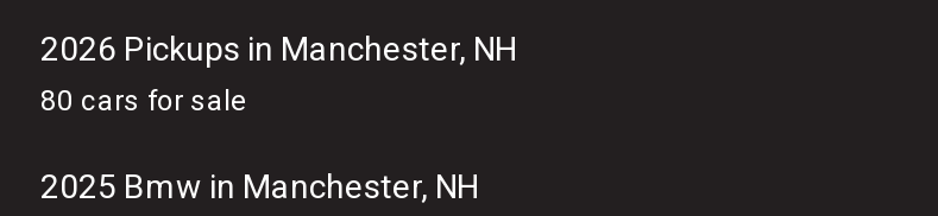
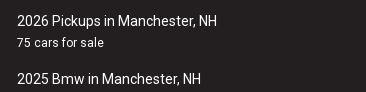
- 80 cars for sale
+ 75 cars for sale
